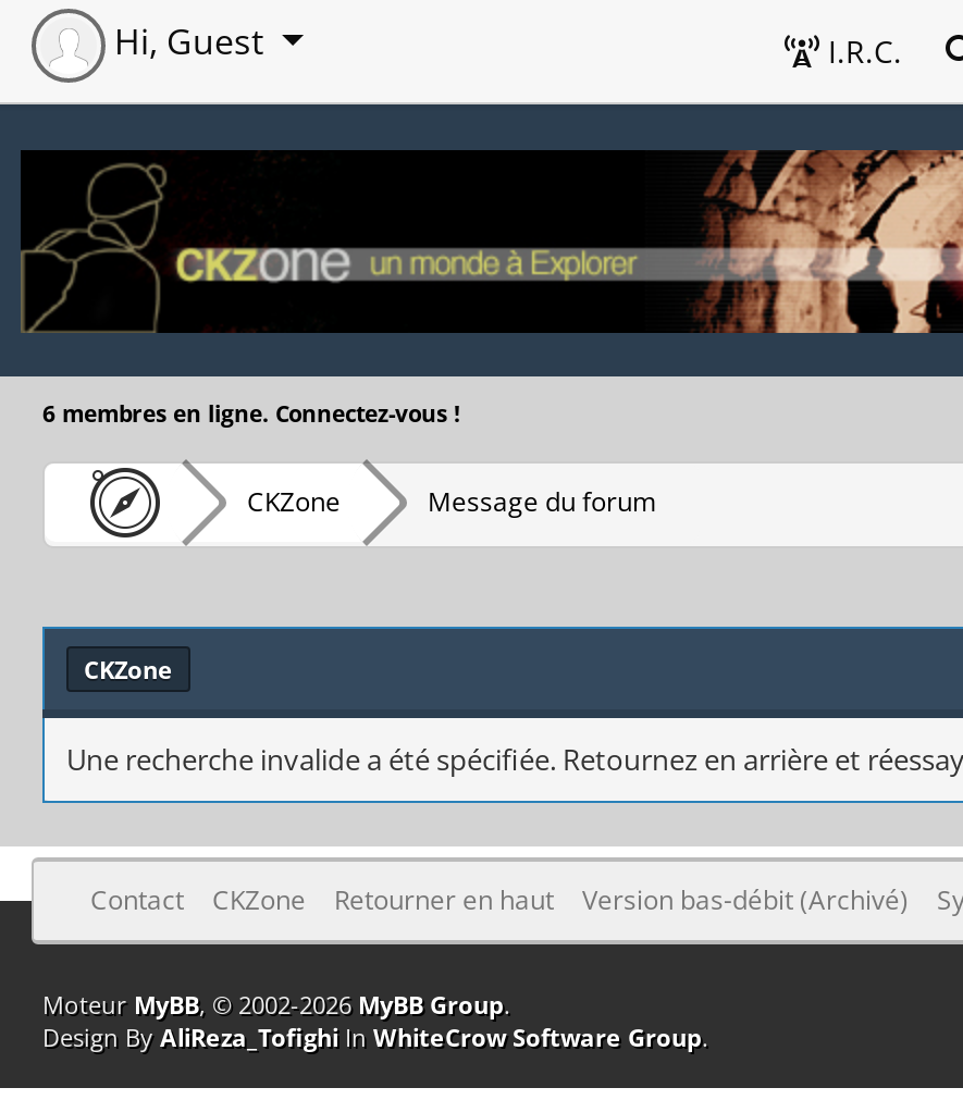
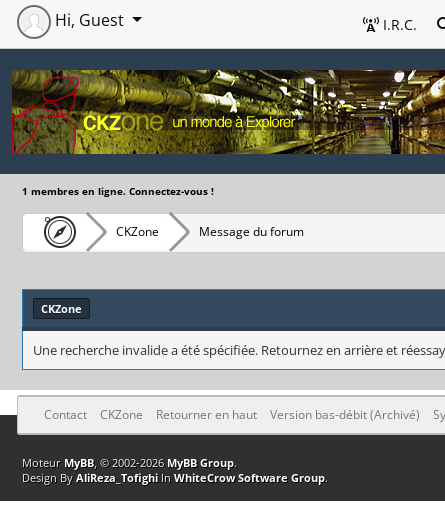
- [image]
- 6 membres en ligne. Connectez-vous !
+ [image]
+ 1 membres en ligne. Connectez-vous !
